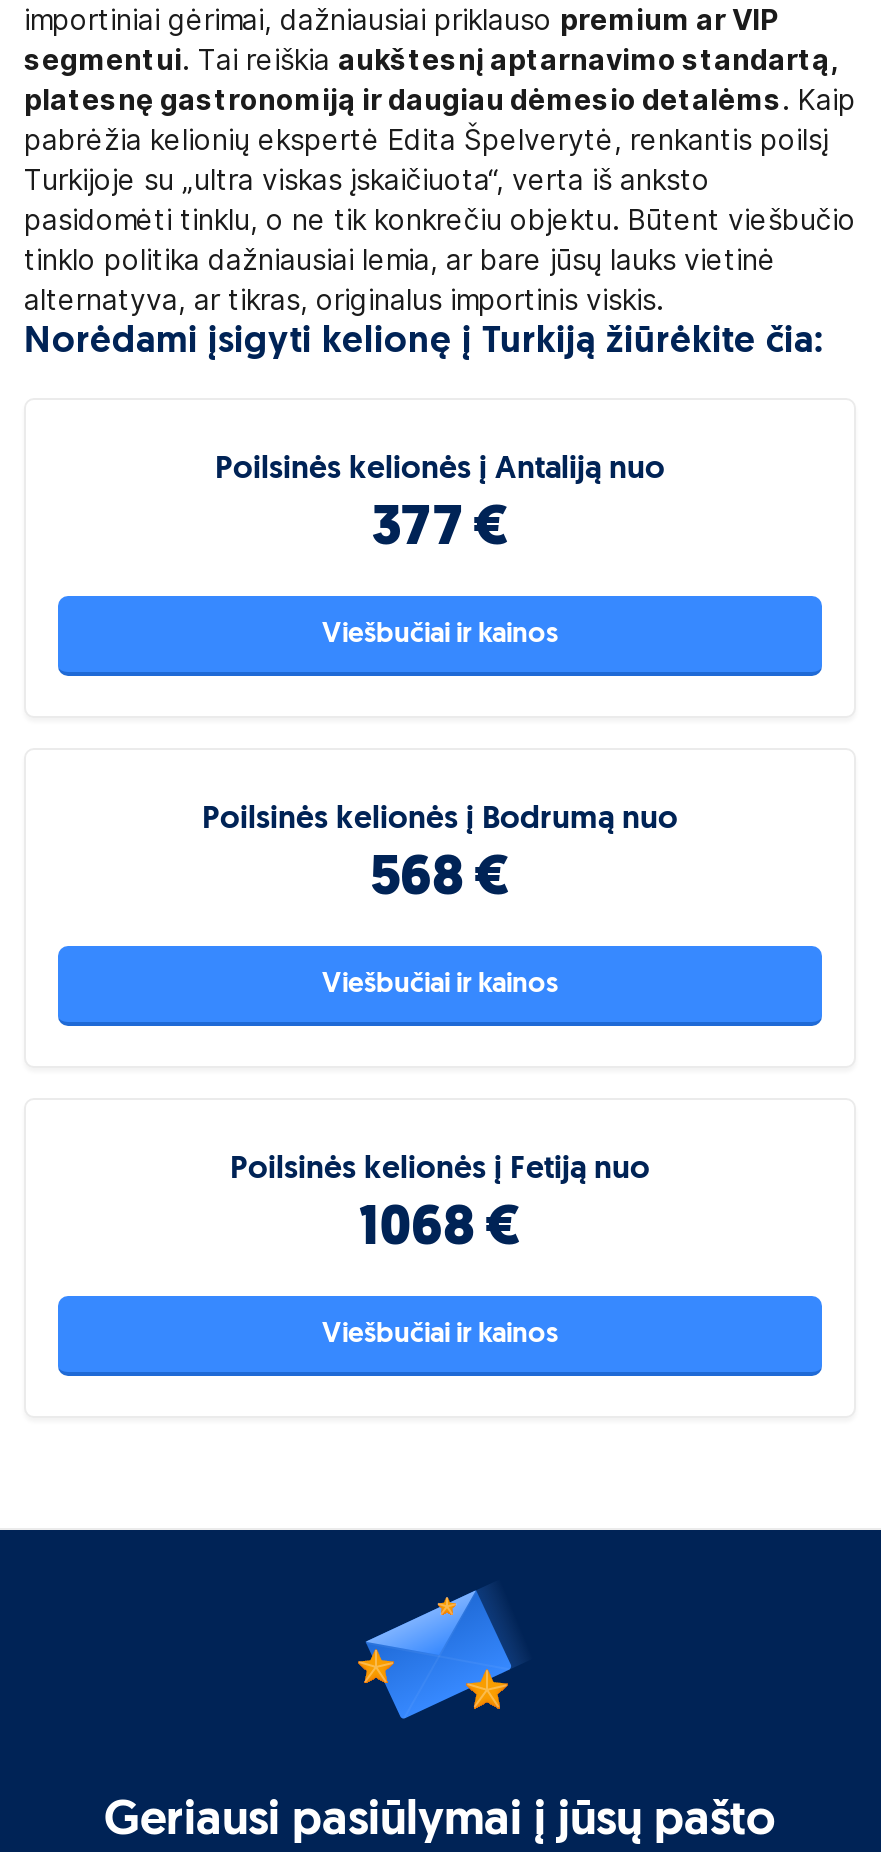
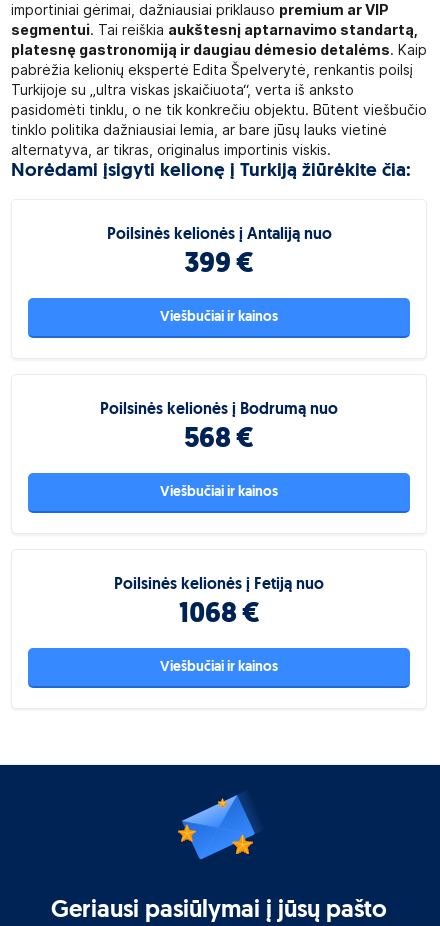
- 377 €
+ 399 €
